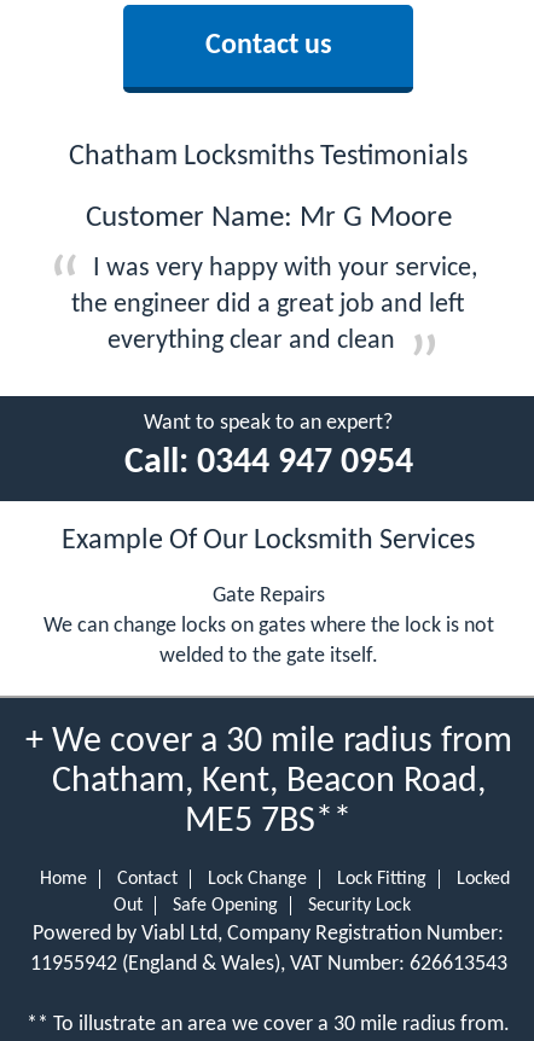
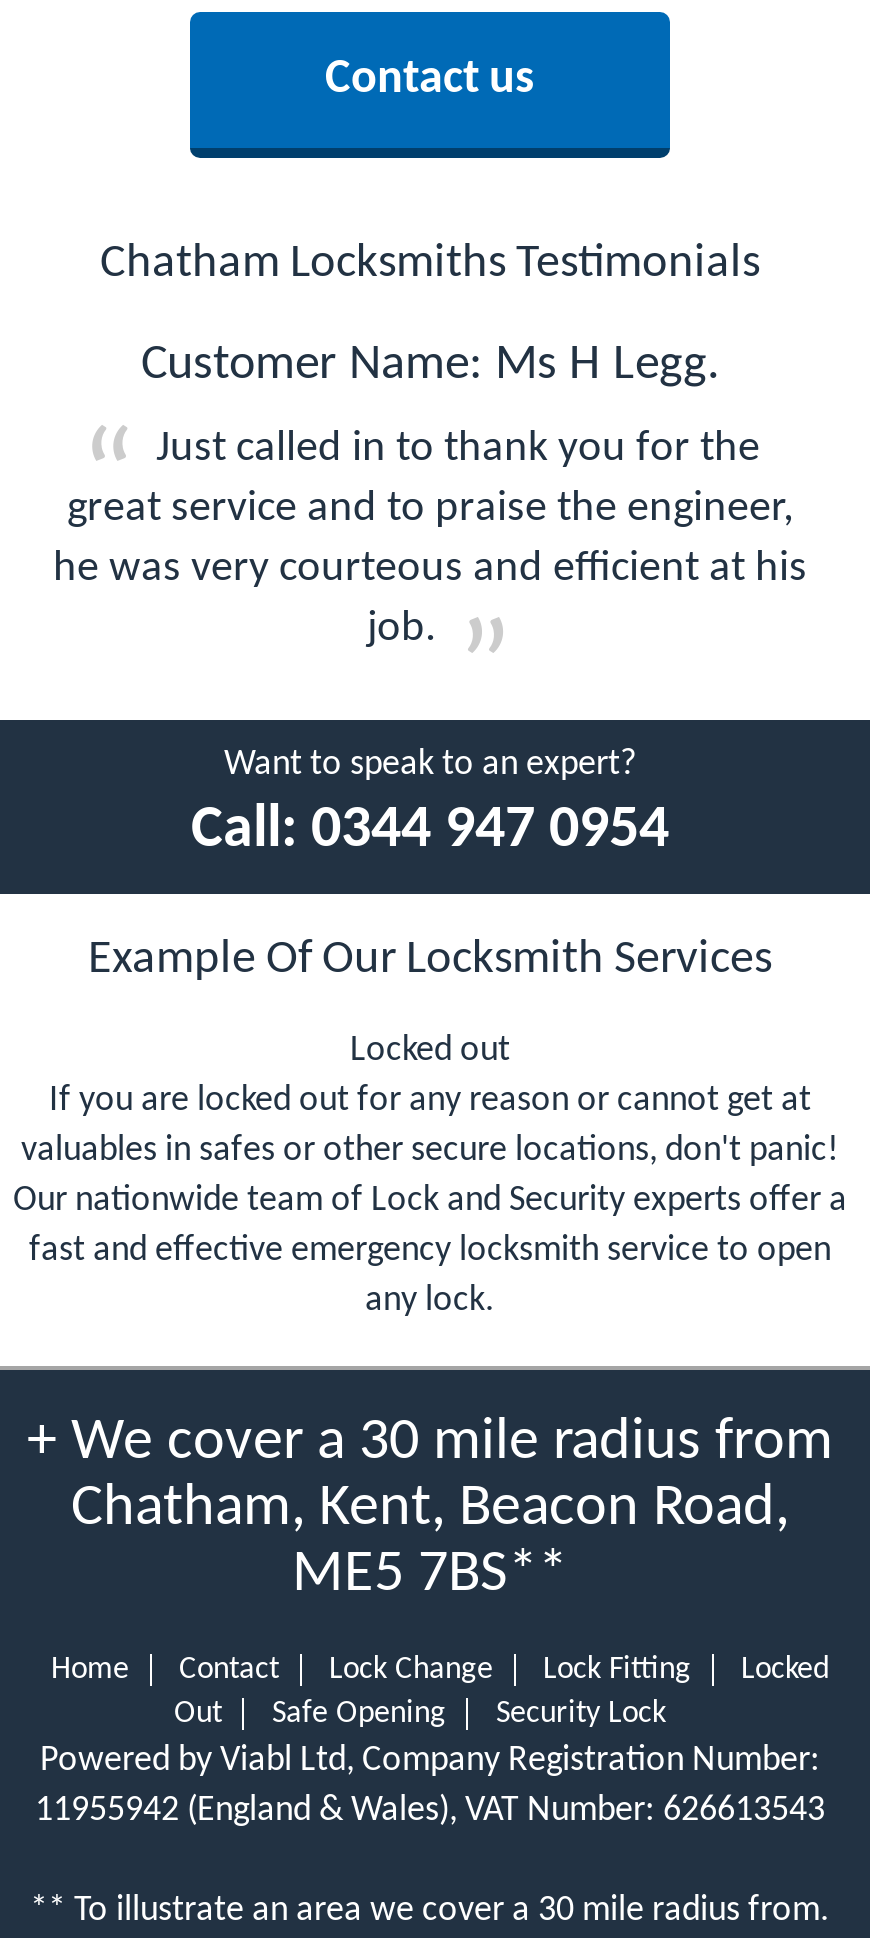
- Customer Name: Mr G Moore
+ Customer Name: Ms H Legg.

- I was very happy with your service,
- the engineer did a great job and left
- everything clear and clean
+ Just called in to thank you for the
+ great service and to praise the engineer,
+ he was very courteous and efficient at his
+ job.

- Gate Repairs
- We can change locks on gates where the lock is not
- welded to the gate itself.
+ Locked out
+ If you are locked out for any reason or cannot get at
+ valuables in safes or other secure locations, don't panic!
+ Our nationwide team of Lock and Security experts offer a
+ fast and effective emergency locksmith service to open
+ any lock.
